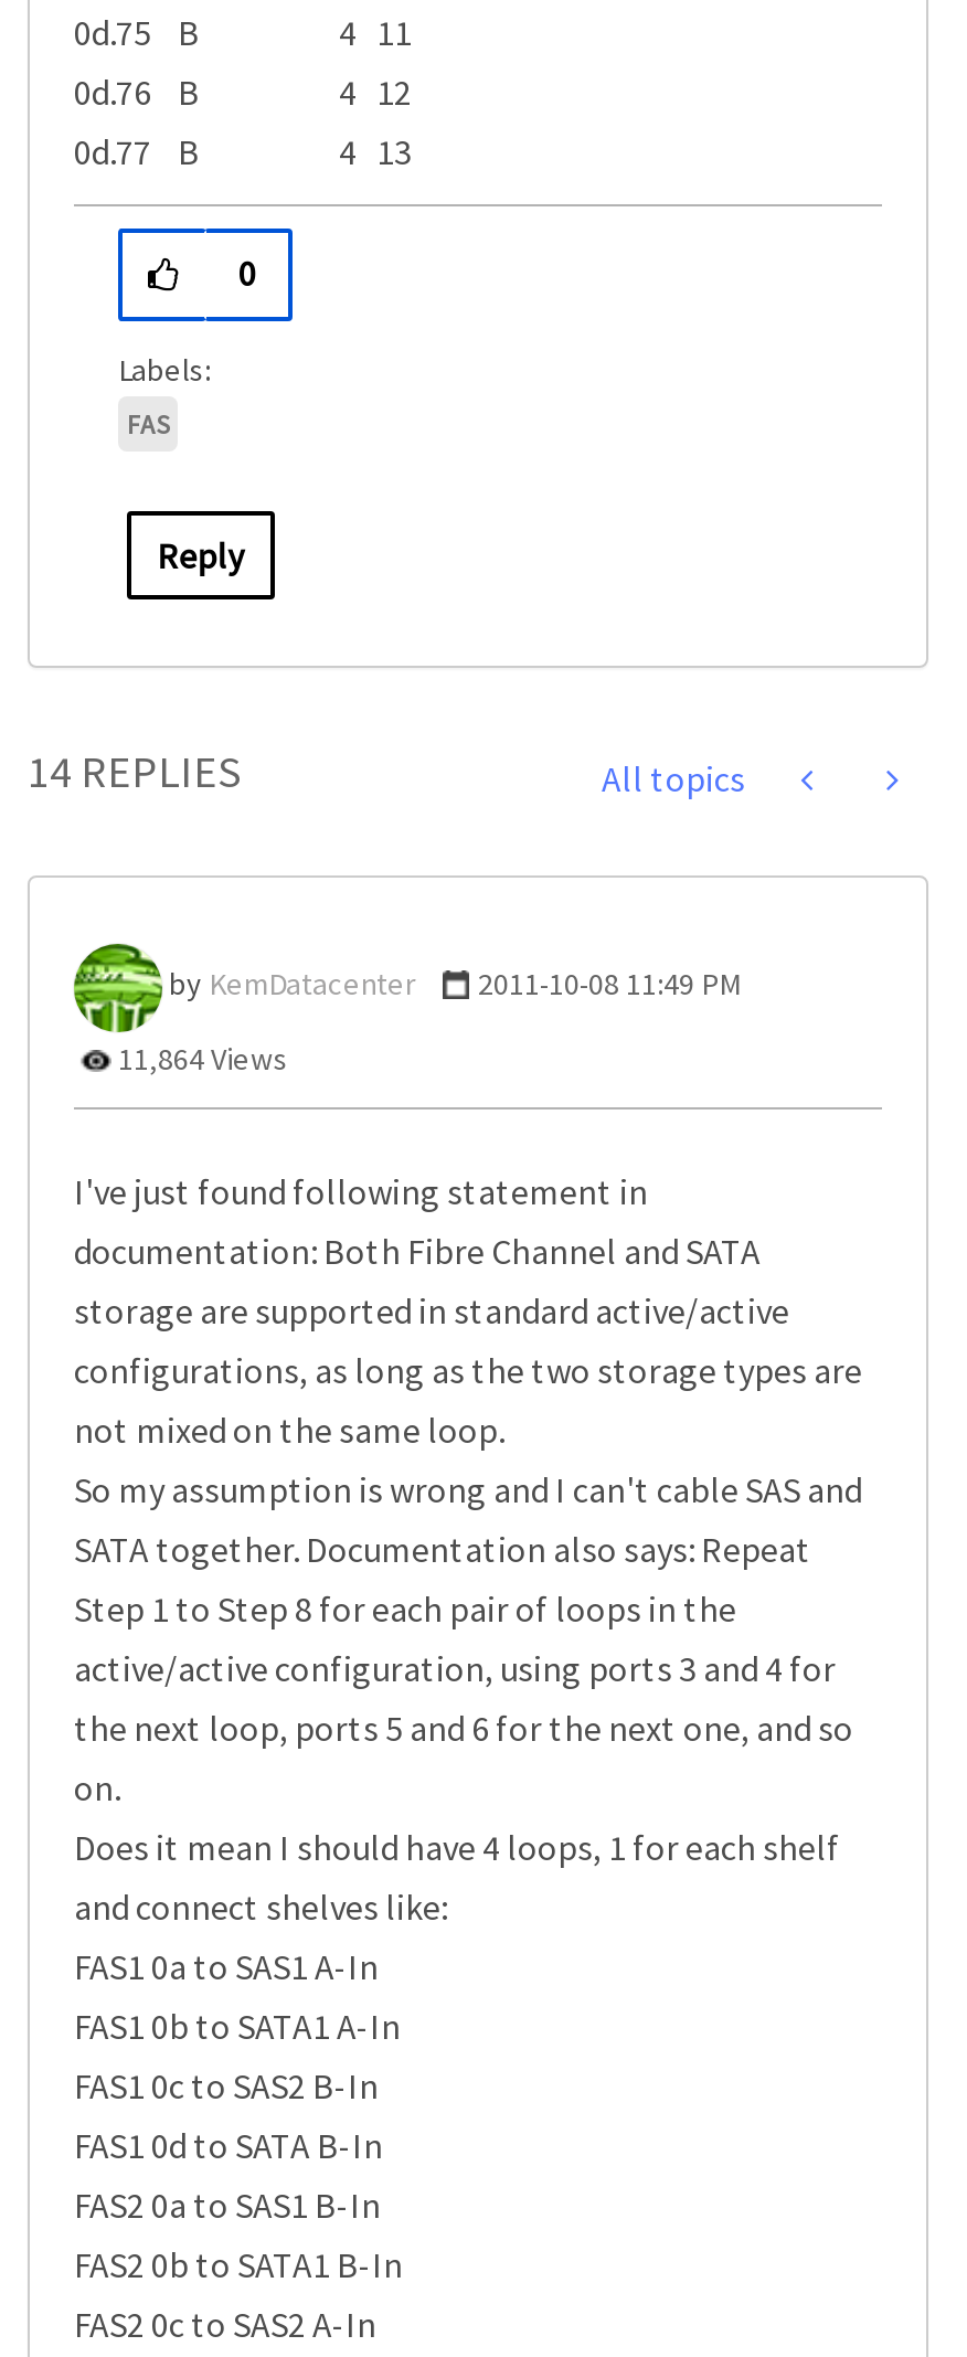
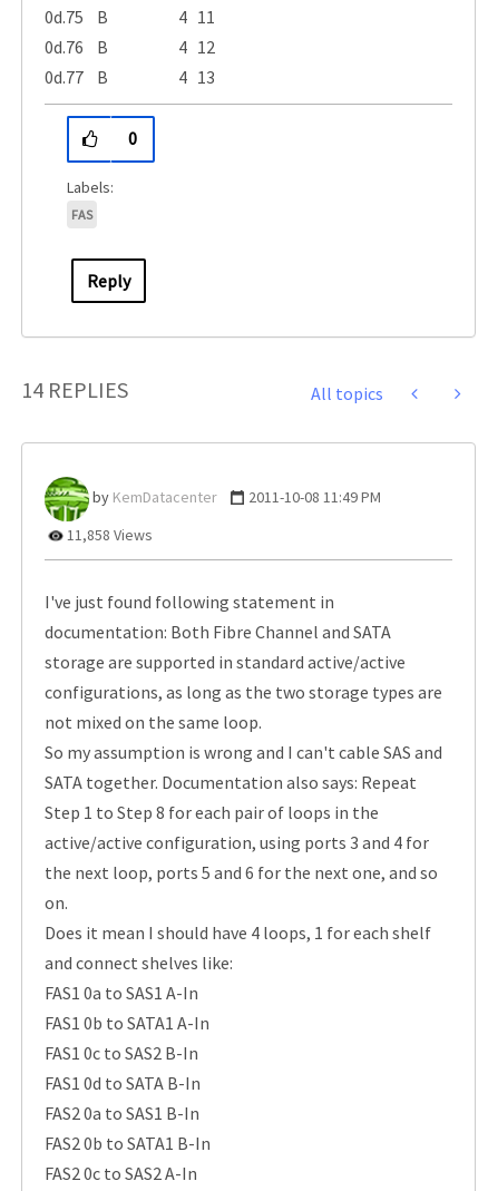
- 11,864 Views
+ 11,858 Views
